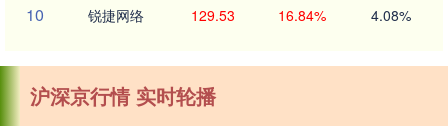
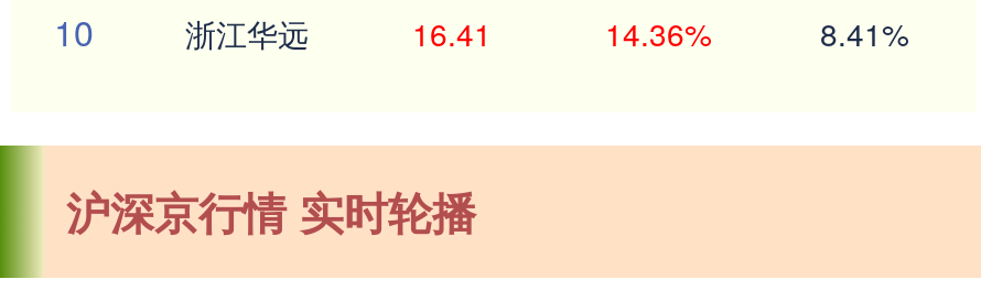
- 锐捷网络
- 129.53
- 16.84%
- 4.08%
+ 浙江华远
+ 16.41
+ 14.36%
+ 8.41%
